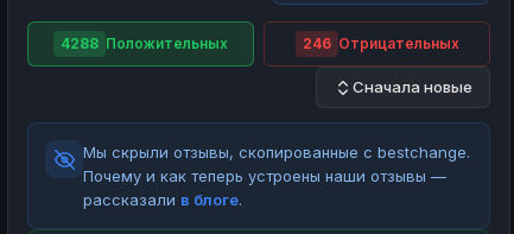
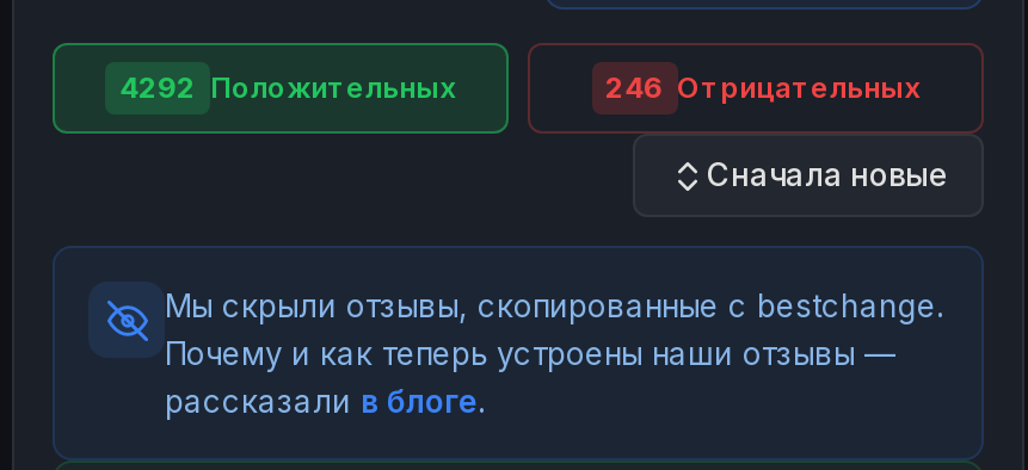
- 4288 Положительных
+ 4292 Положительных
